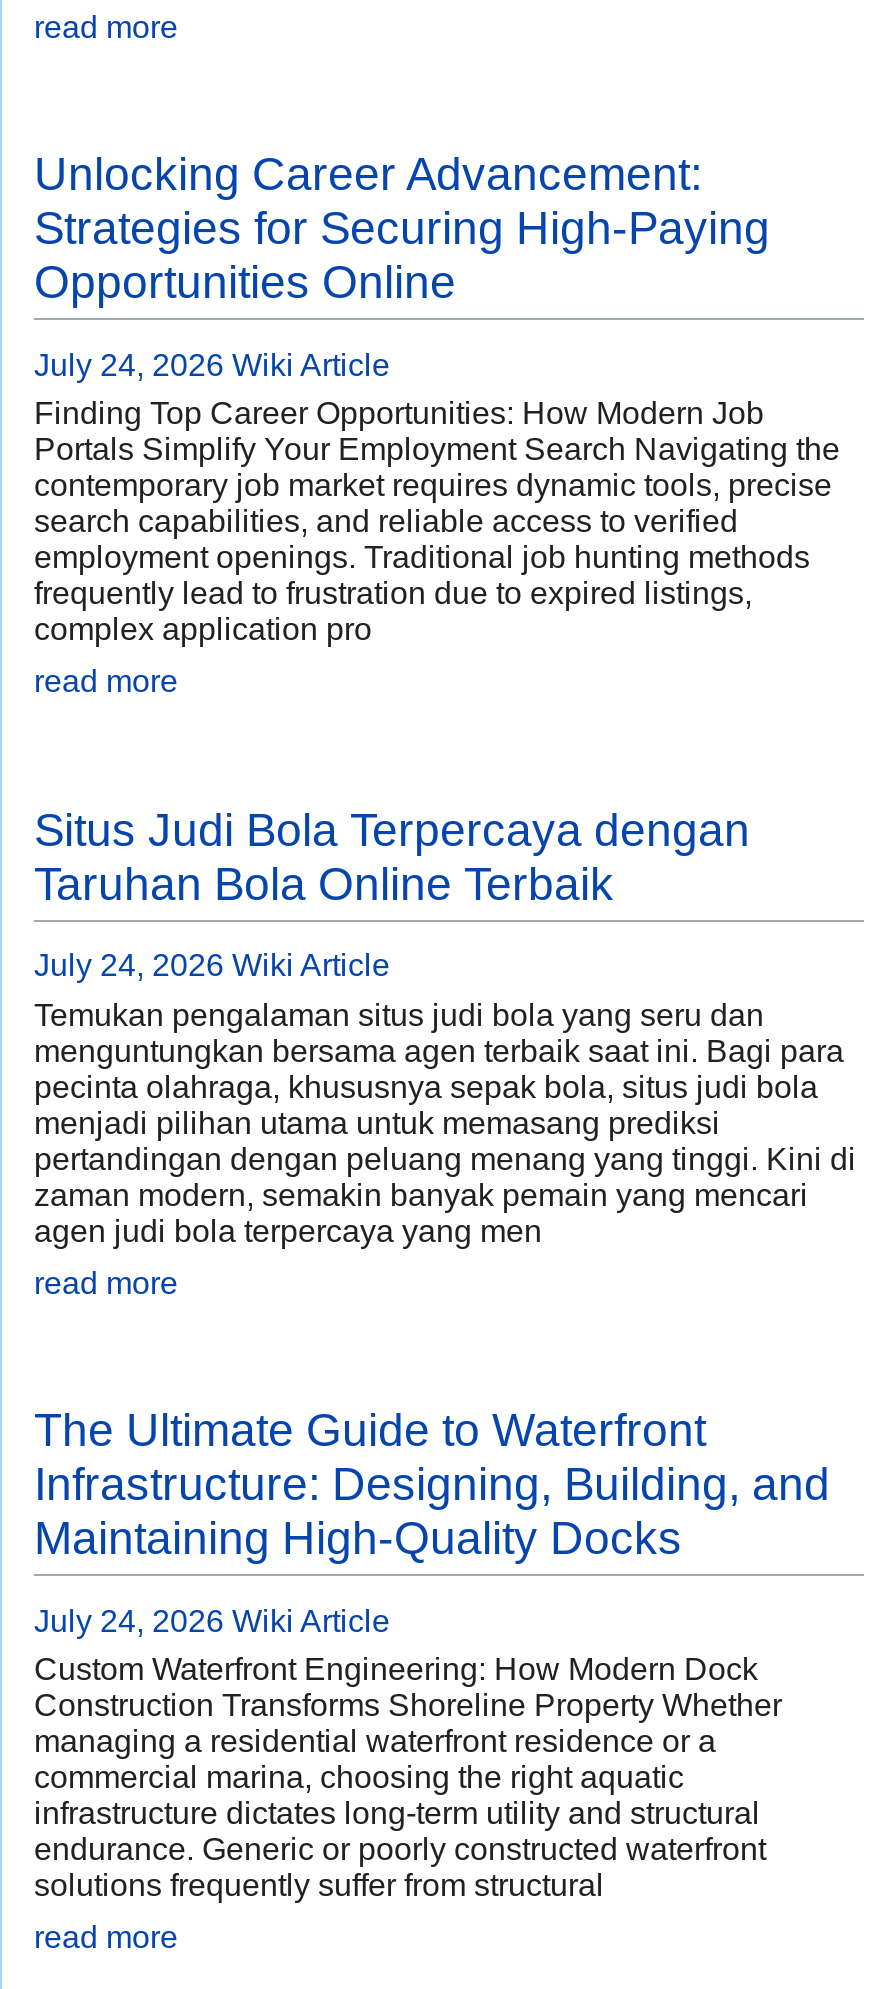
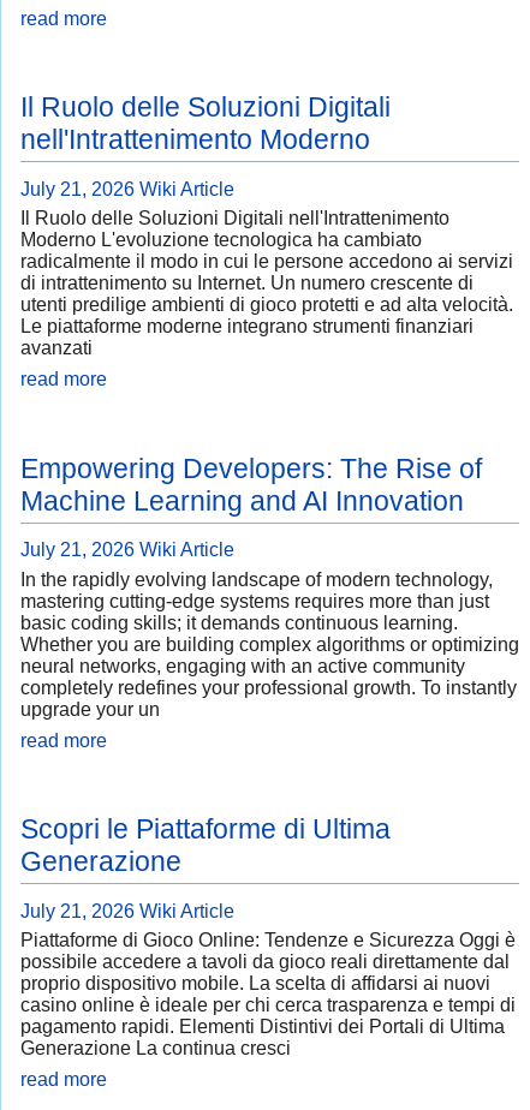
- Unlocking Career Advancement:
- Strategies for Securing High-Paying
- Opportunities Online
+ Il Ruolo delle Soluzioni Digitali
+ nell'Intrattenimento Moderno

- July 24, 2026 Wiki Article
- Finding Top Career Opportunities: How Modern Job
- Portals Simplify Your Employment Search Navigating the
- contemporary job market requires dynamic tools, precise
- search capabilities, and reliable access to verified
- employment openings. Traditional job hunting methods
- frequently lead to frustration due to expired listings,
- complex application pro
+ July 21, 2026 Wiki Article
+ Il Ruolo delle Soluzioni Digitali nell'Intrattenimento
+ Moderno L'evoluzione tecnologica ha cambiato
+ radicalmente il modo in cui le persone accedono ai servizi
+ di intrattenimento su Internet. Un numero crescente di
+ utenti predilige ambienti di gioco protetti e ad alta velocità.
+ Le piattaforme moderne integrano strumenti finanziari
+ avanzati

- Situs Judi Bola Terpercaya dengan
- Taruhan Bola Online Terbaik
+ Empowering Developers: The Rise of
+ Machine Learning and AI Innovation

- July 24, 2026 Wiki Article
- Temukan pengalaman situs judi bola yang seru dan
- menguntungkan bersama agen terbaik saat ini. Bagi para
- pecinta olahraga, khususnya sepak bola, situs judi bola
- menjadi pilihan utama untuk memasang prediksi
- pertandingan dengan peluang menang yang tinggi. Kini di
- zaman modern, semakin banyak pemain yang mencari
- agen judi bola terpercaya yang men
+ July 21, 2026 Wiki Article
+ In the rapidly evolving landscape of modern technology,
+ mastering cutting-edge systems requires more than just
+ basic coding skills; it demands continuous learning.
+ Whether you are building complex algorithms or optimizing
+ neural networks, engaging with an active community
+ completely redefines your professional growth. To instantly
+ upgrade your un

- The Ultimate Guide to Waterfront
- Infrastructure: Designing, Building, and
- Maintaining High-Quality Docks
+ Scopri le Piattaforme di Ultima
+ Generazione

- July 24, 2026 Wiki Article
- Custom Waterfront Engineering: How Modern Dock
- Construction Transforms Shoreline Property Whether
- managing a residential waterfront residence or a
- commercial marina, choosing the right aquatic
- infrastructure dictates long-term utility and structural
- endurance. Generic or poorly constructed waterfront
- solutions frequently suffer from structural
+ July 21, 2026 Wiki Article
+ Piattaforme di Gioco Online: Tendenze e Sicurezza Oggi è
+ possibile accedere a tavoli da gioco reali direttamente dal
+ proprio dispositivo mobile. La scelta di affidarsi ai nuovi
+ casino online è ideale per chi cerca trasparenza e tempi di
+ pagamento rapidi. Elementi Distintivi dei Portali di Ultima
+ Generazione La continua cresci
